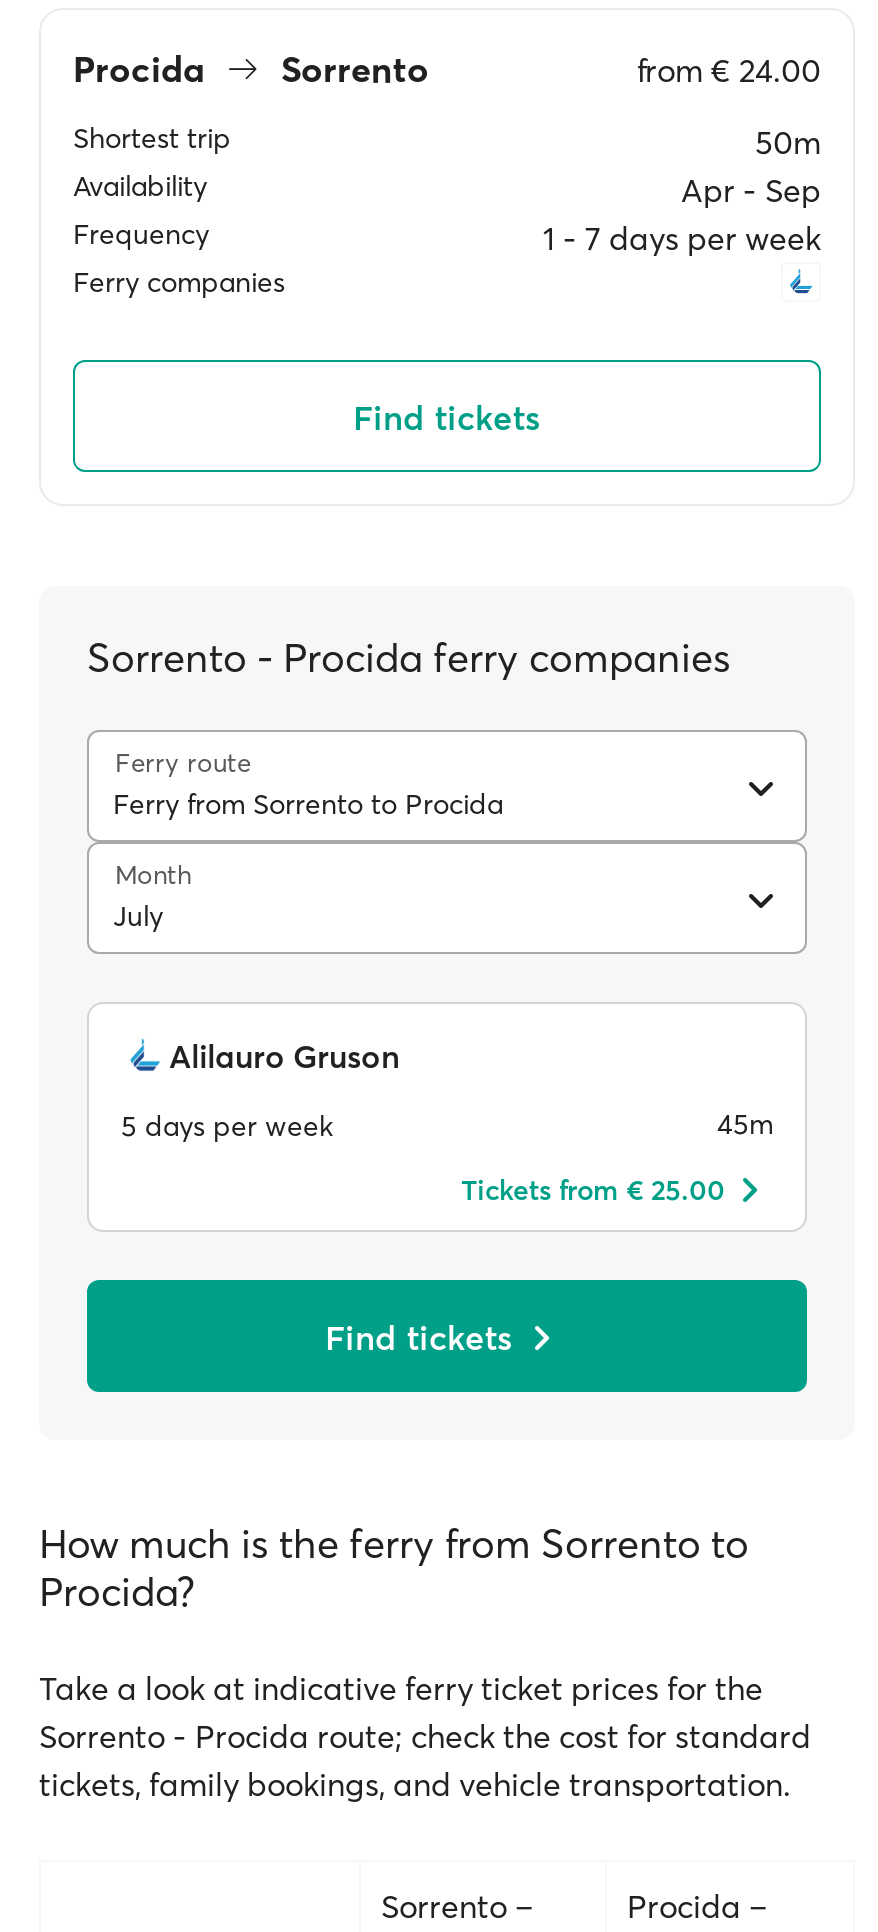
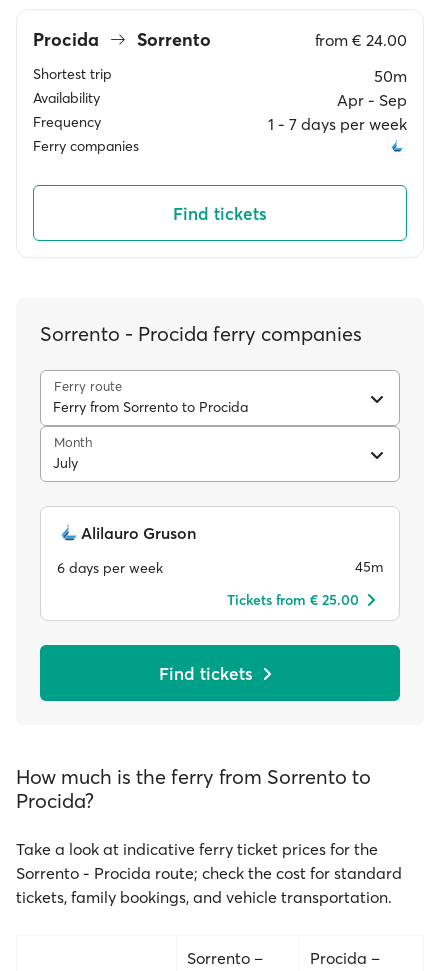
- 5 days per week
+ 6 days per week
